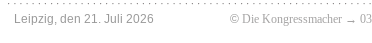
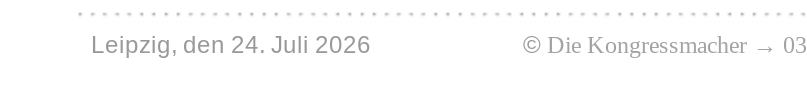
- Leipzig, den 21. Juli 2026
+ Leipzig, den 24. Juli 2026
